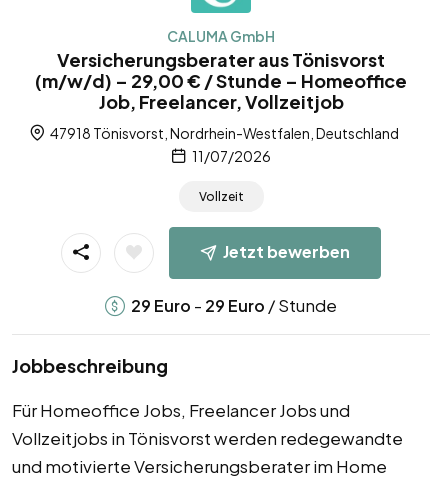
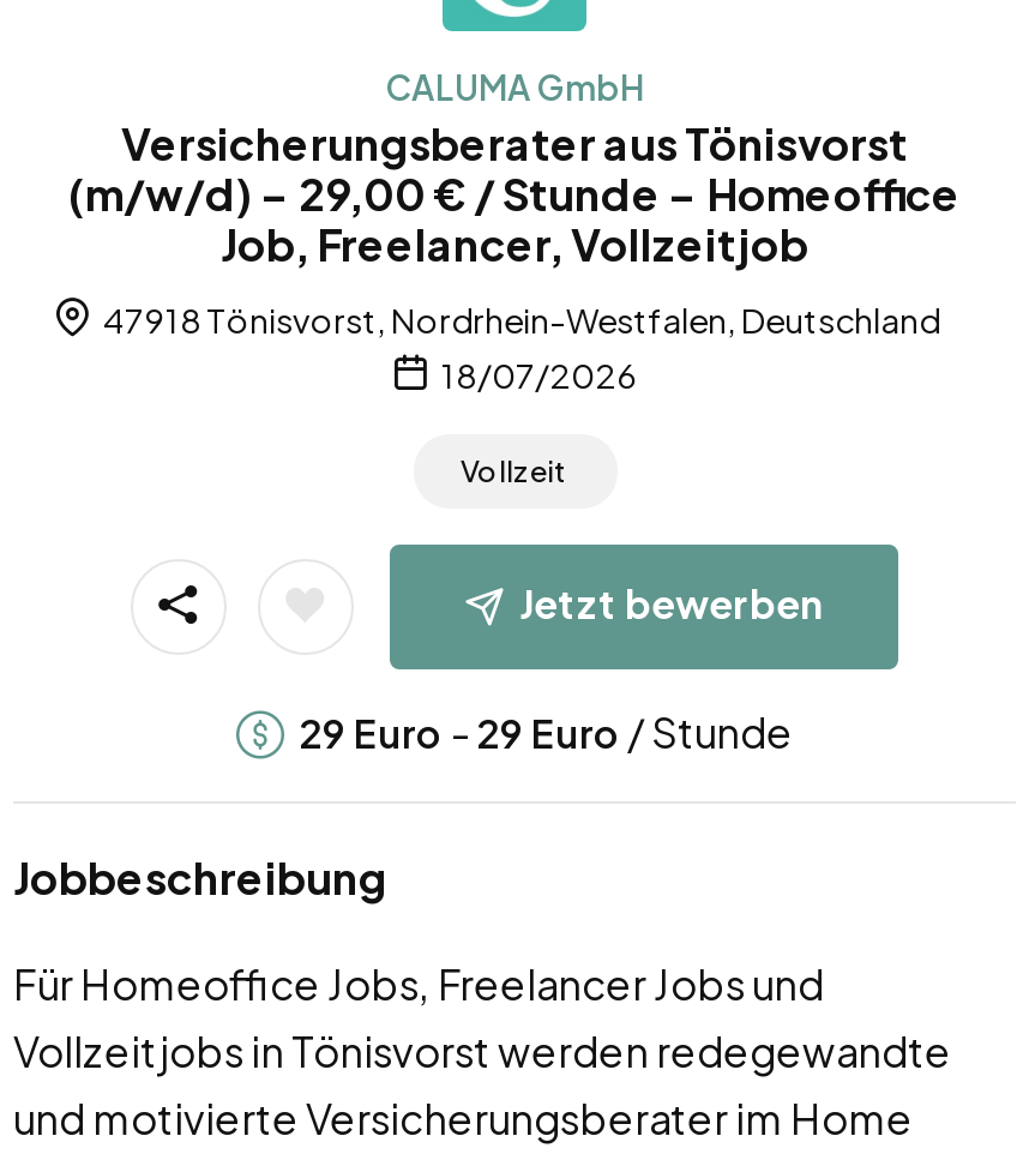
- 11/07/2026
+ 18/07/2026
